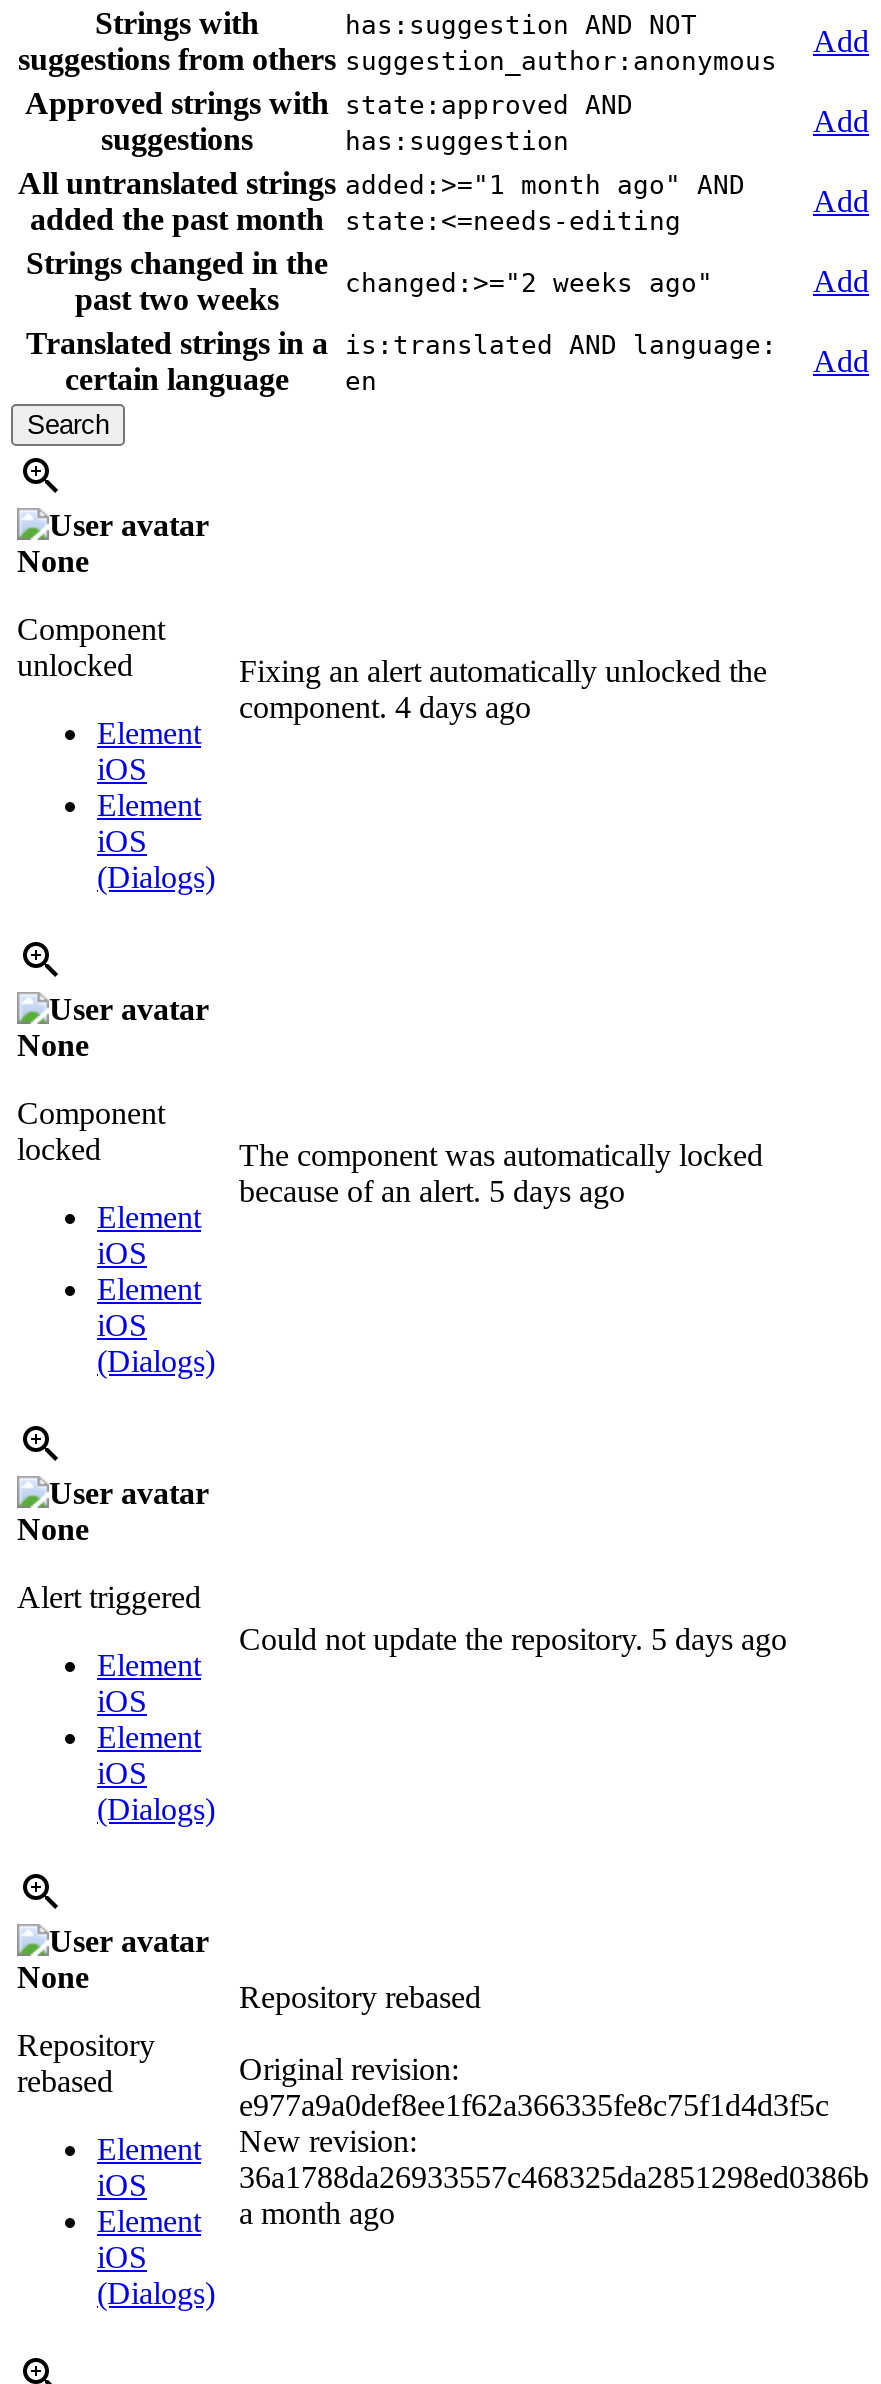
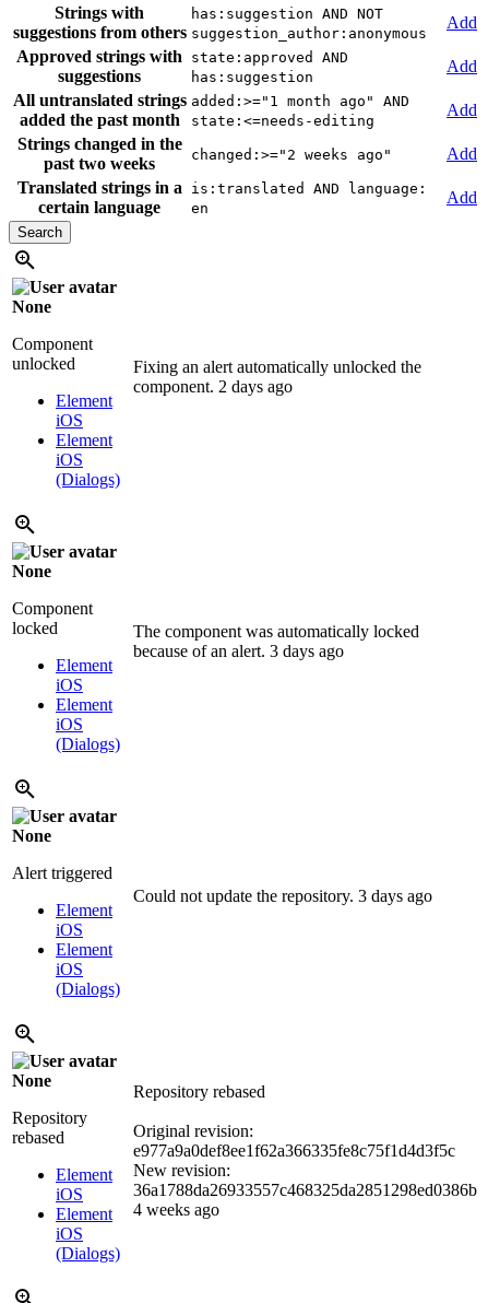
- component. 4 days ago
+ component. 2 days ago

- because of an alert. 5 days ago
+ because of an alert. 3 days ago

- Could not update the repository. 5 days ago
+ Could not update the repository. 3 days ago

- a month ago
+ 4 weeks ago
